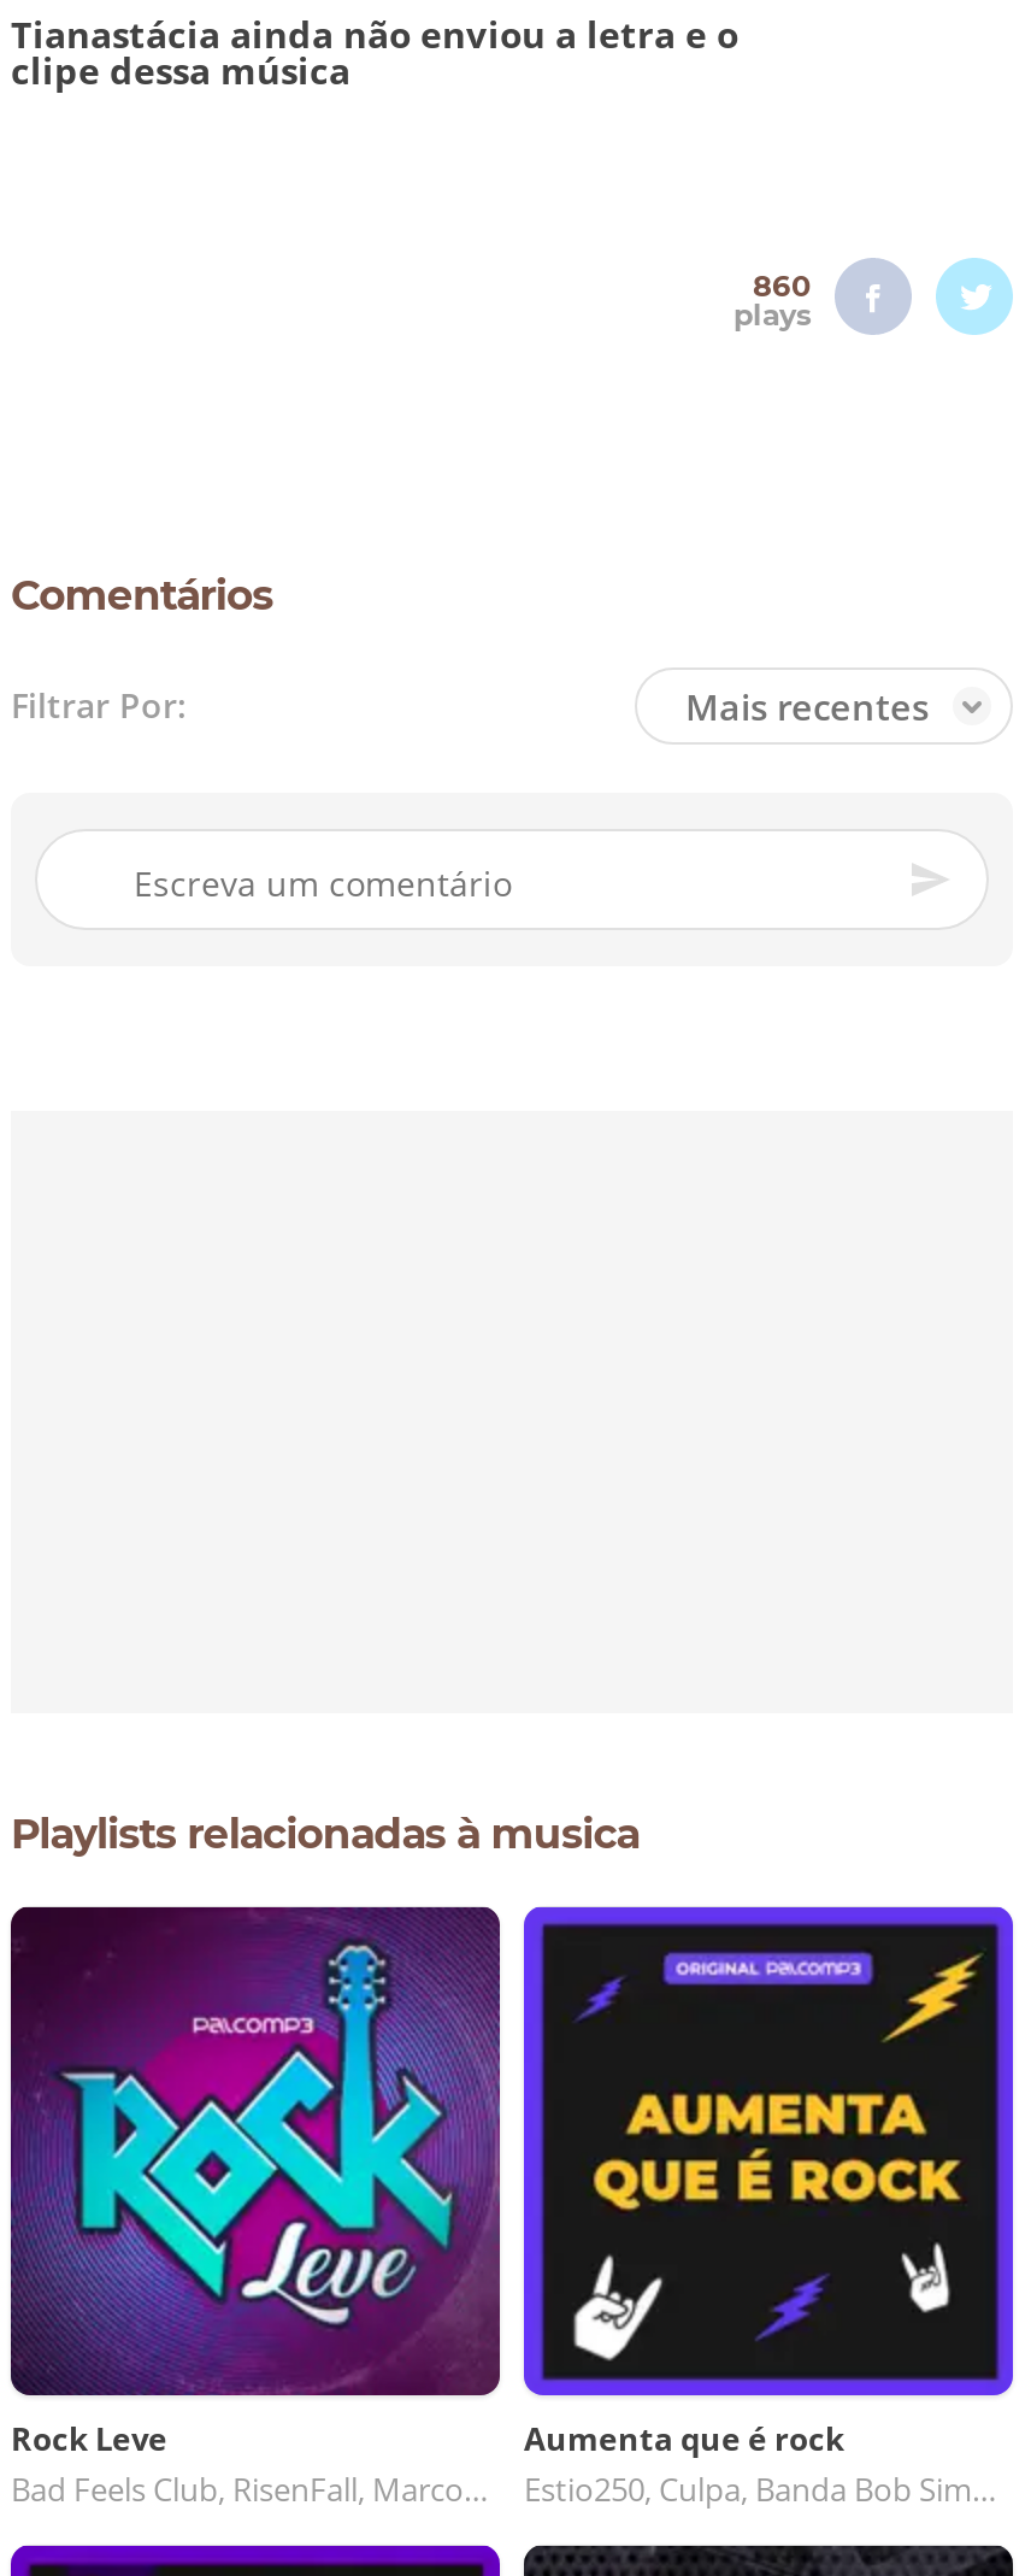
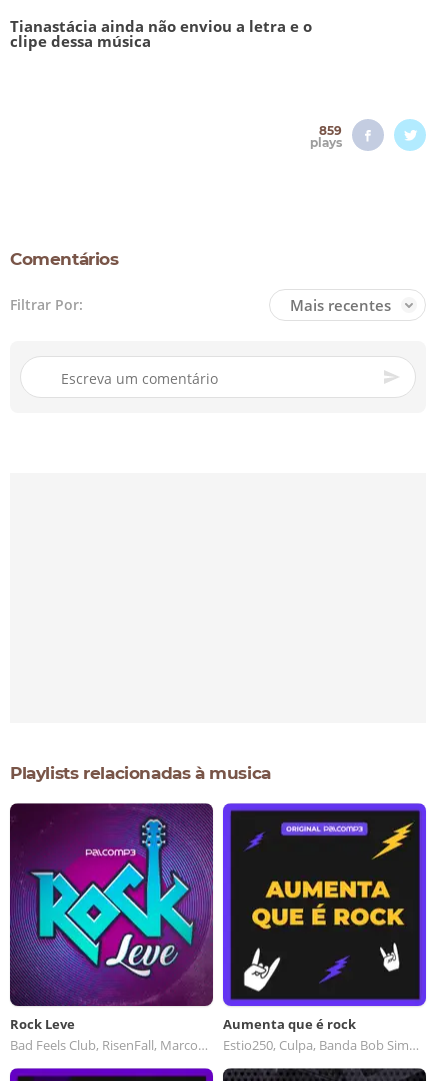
- 860
+ 859
